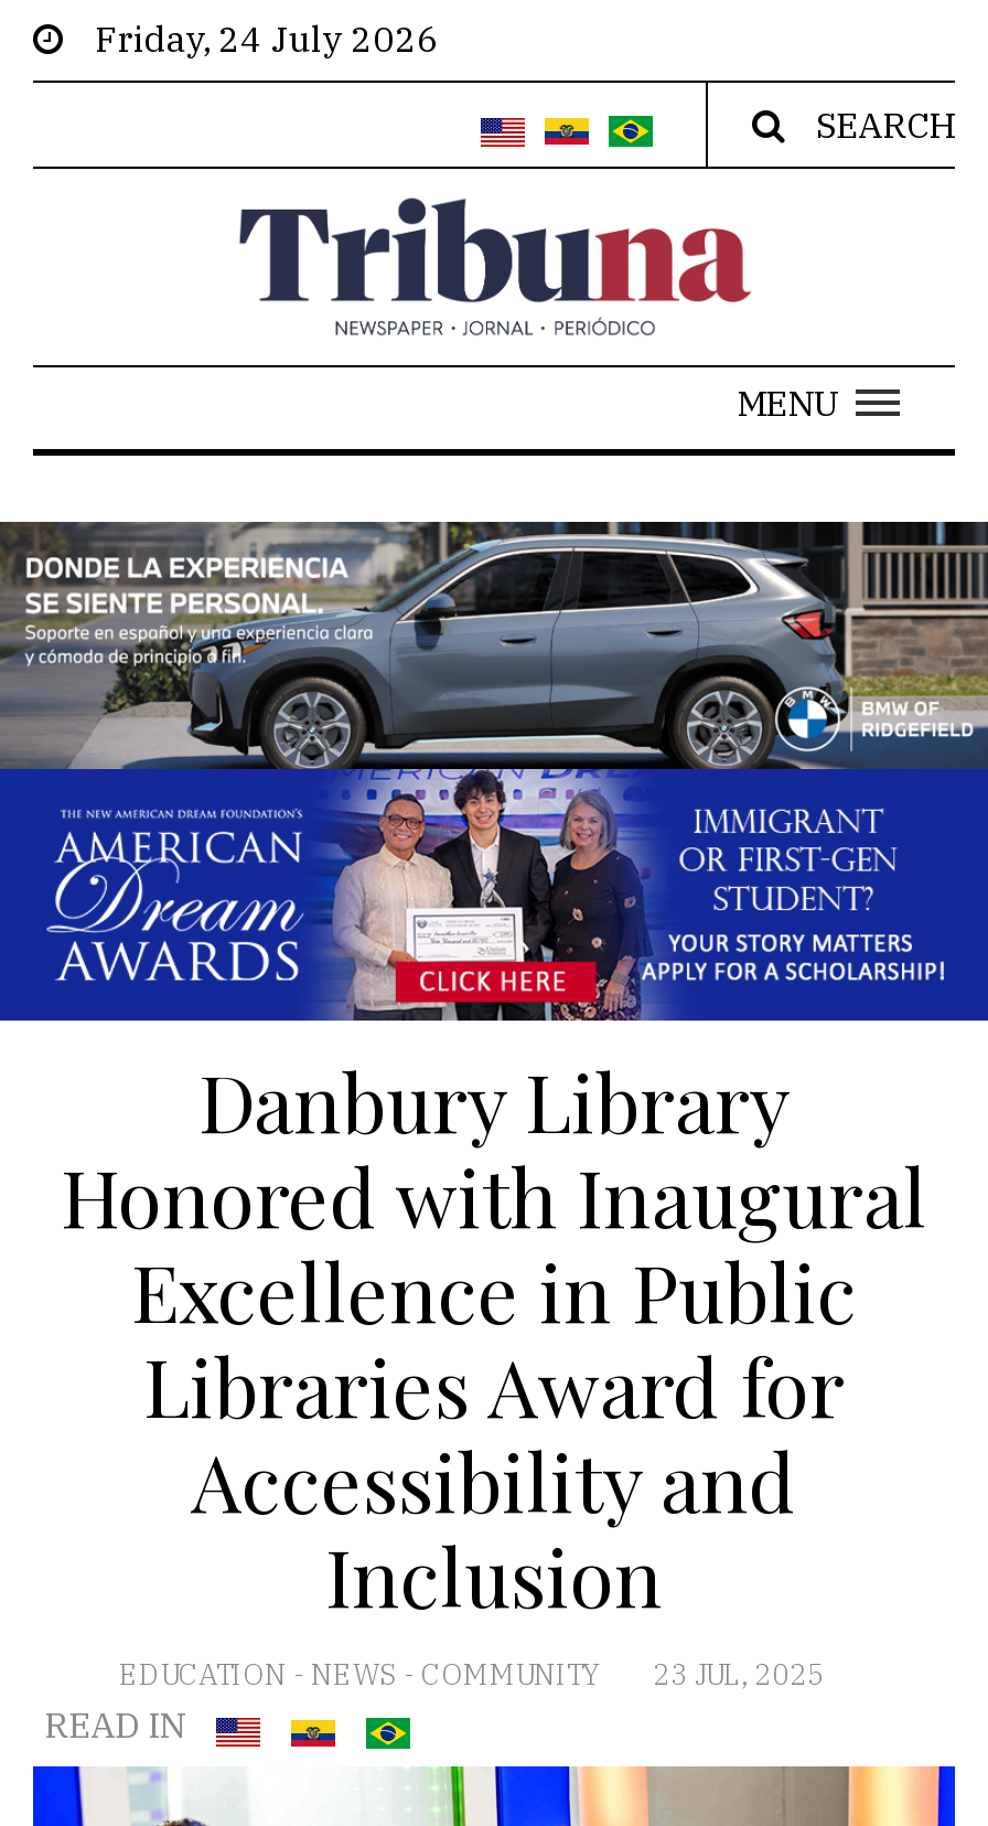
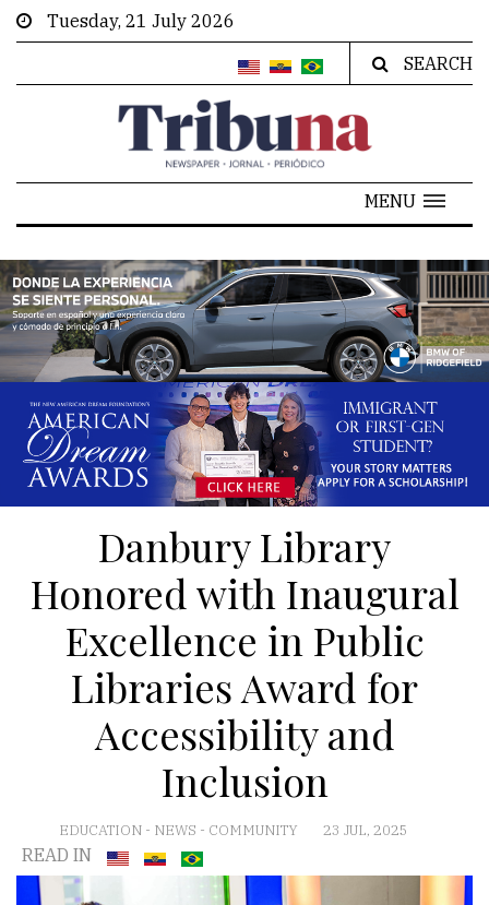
- Friday, 24 July 2026
+ Tuesday, 21 July 2026
